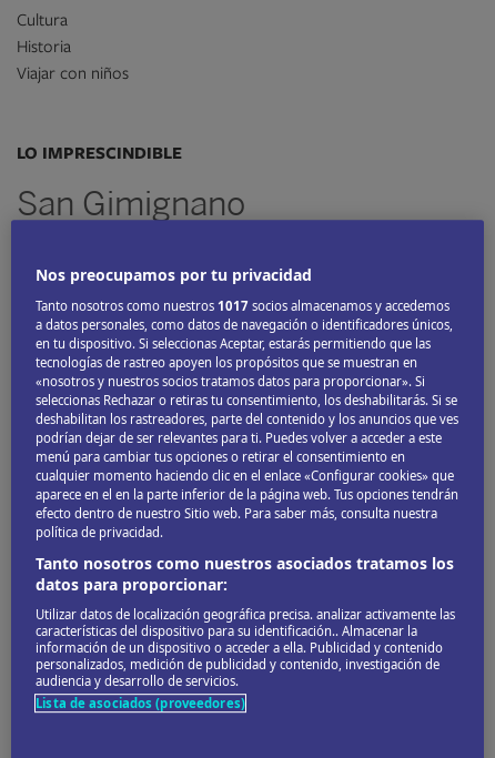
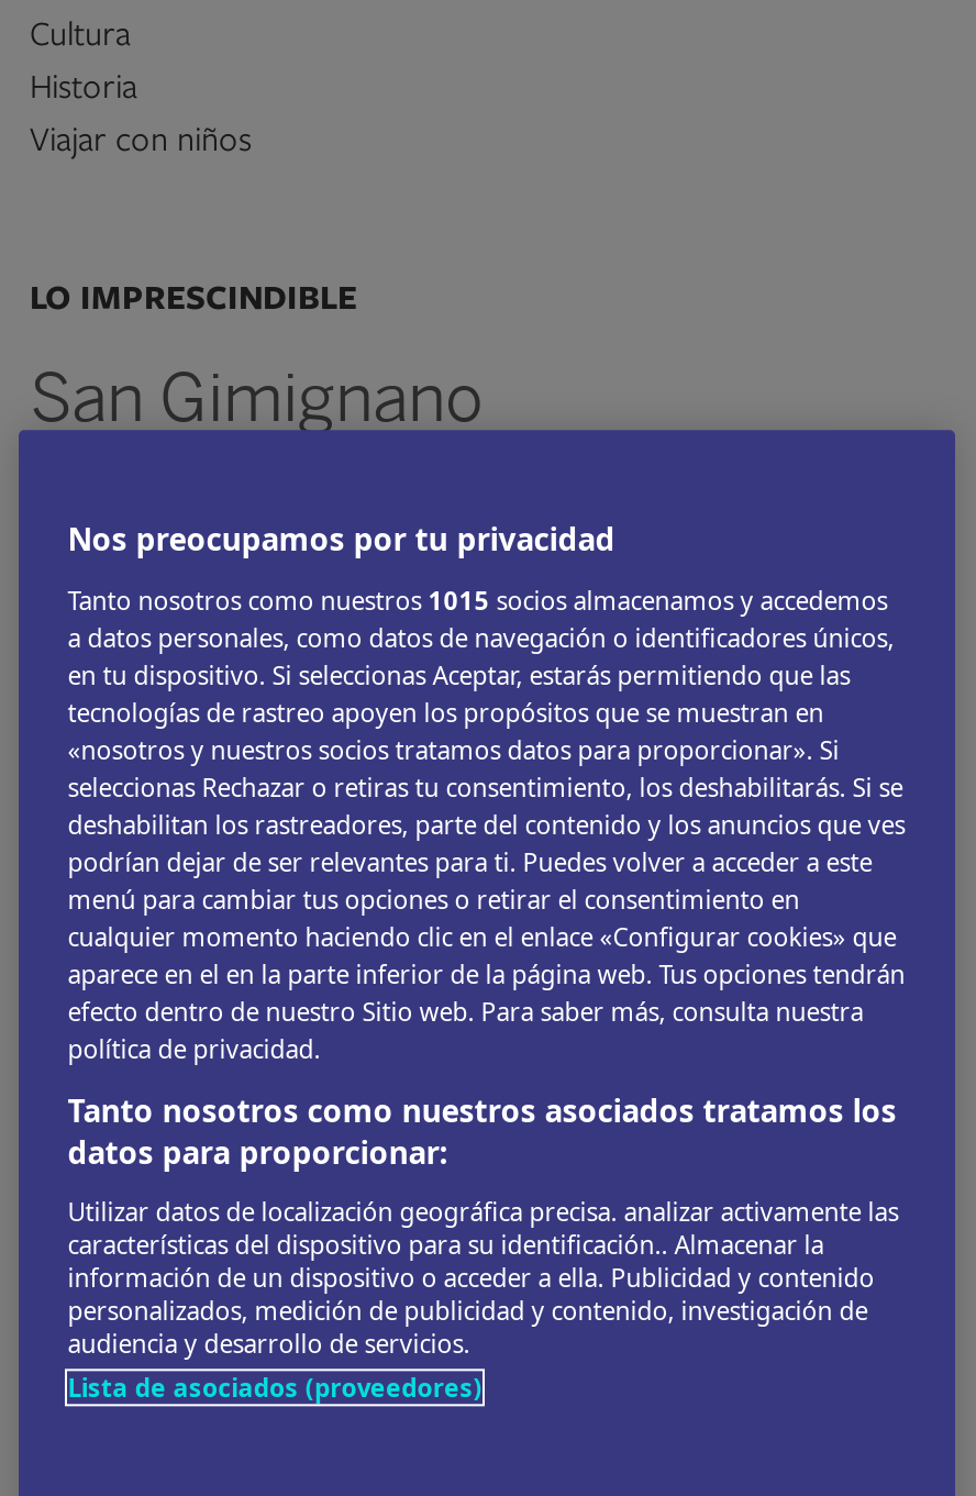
- Tanto nosotros como nuestros 1017 socios almacenamos y accedemos
+ Tanto nosotros como nuestros 1015 socios almacenamos y accedemos
